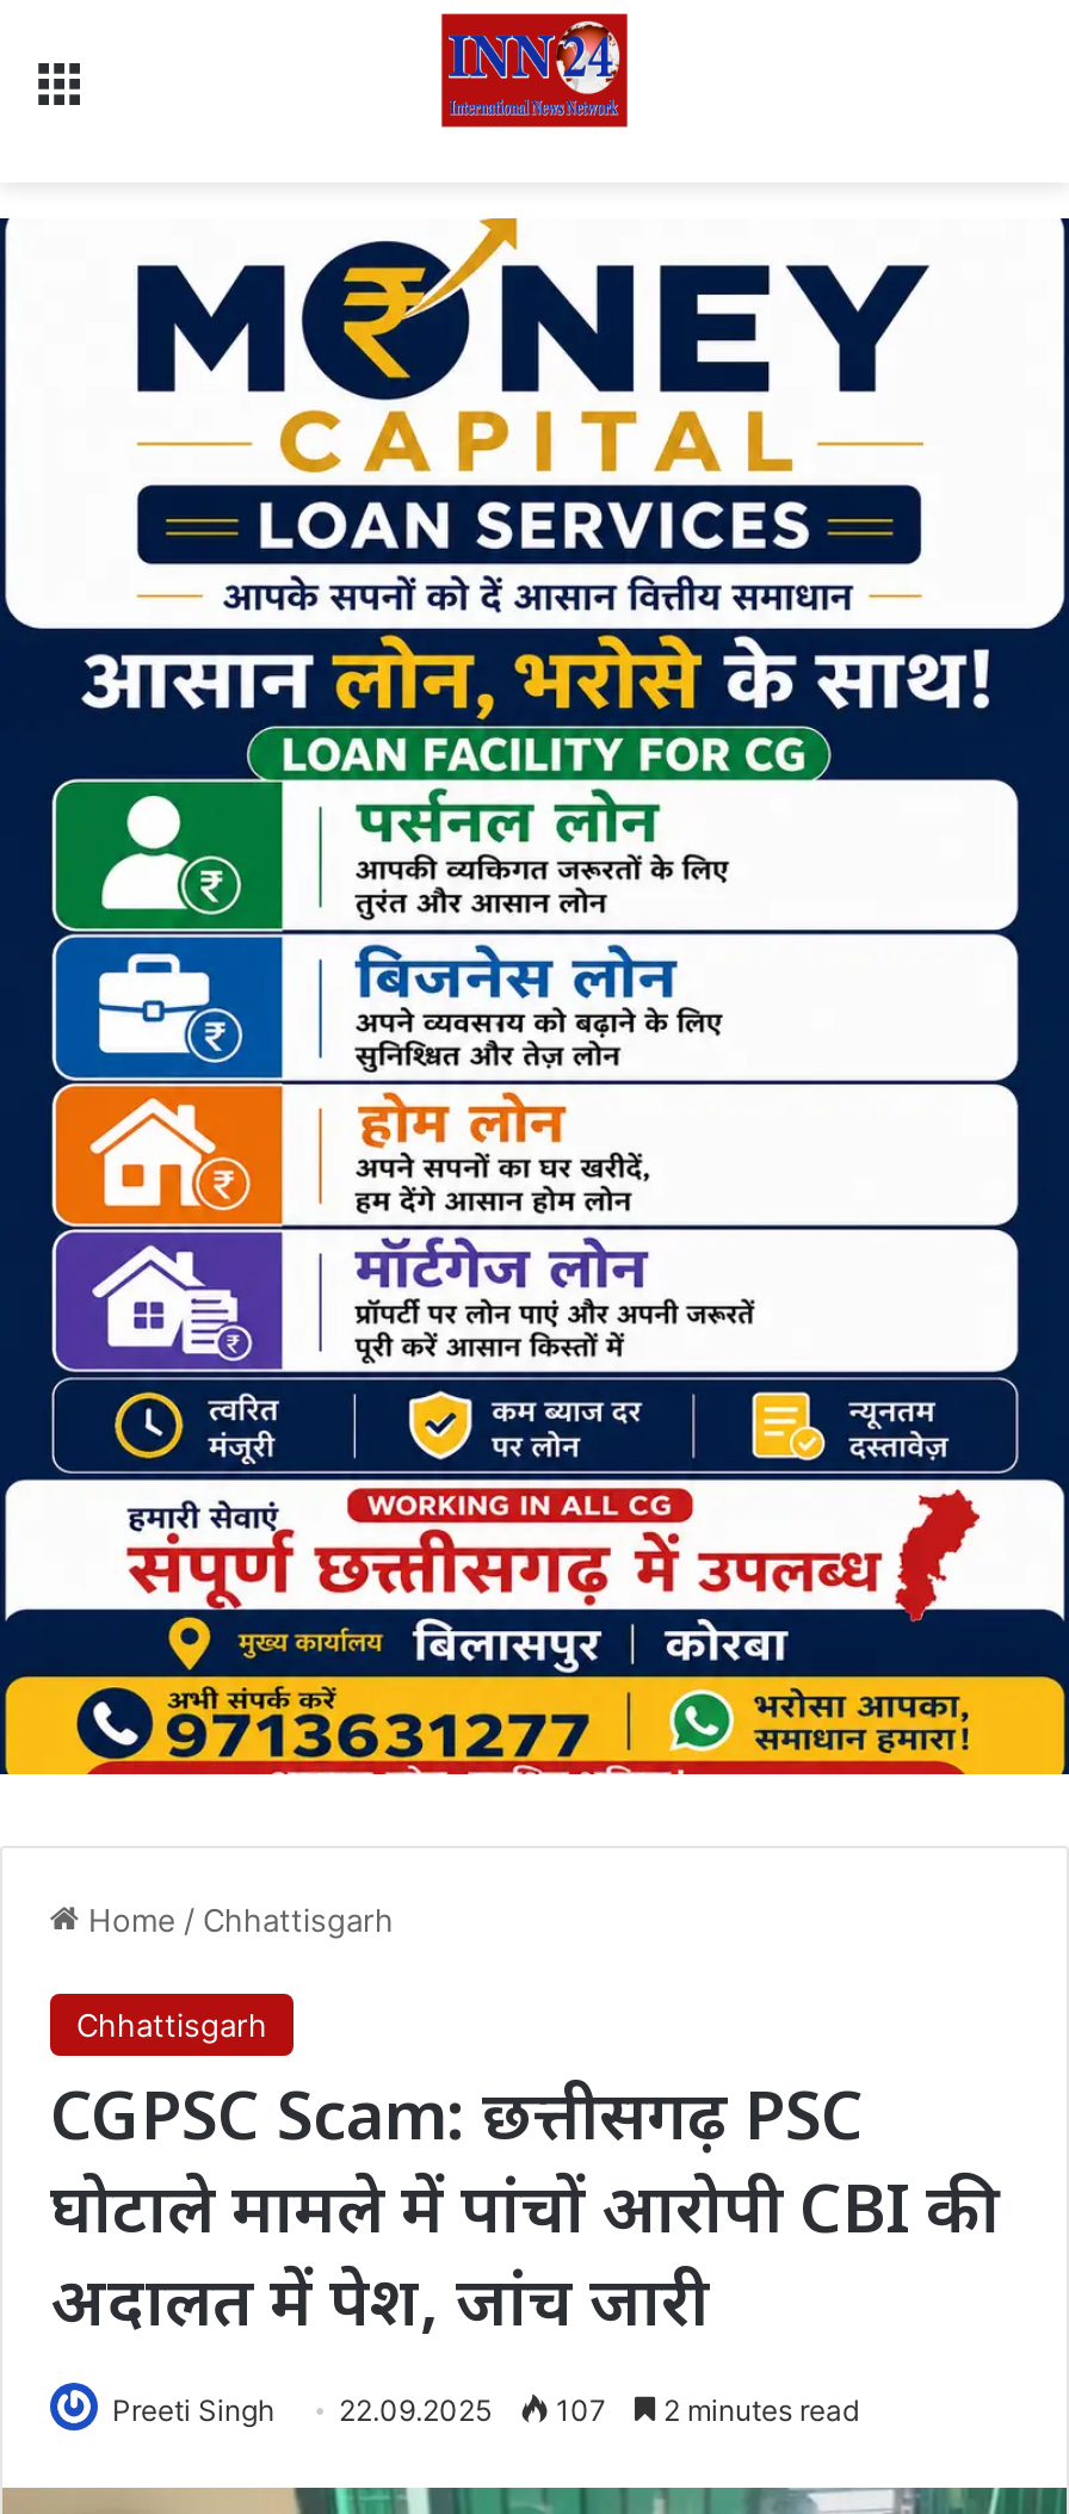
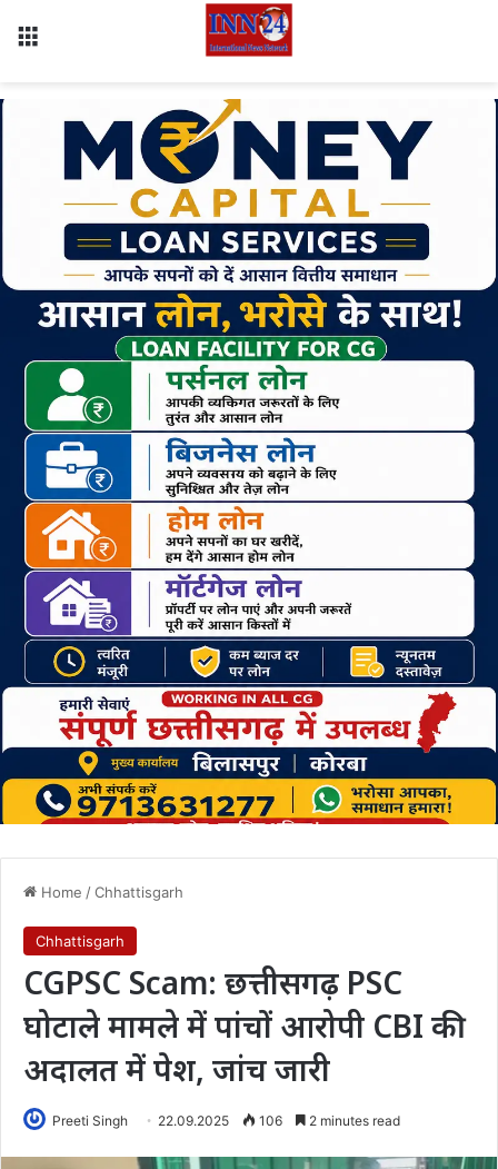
- Preeti Singh 22.09.2025 107 2 minutes read
+ Preeti Singh 22.09.2025 106 2 minutes read
